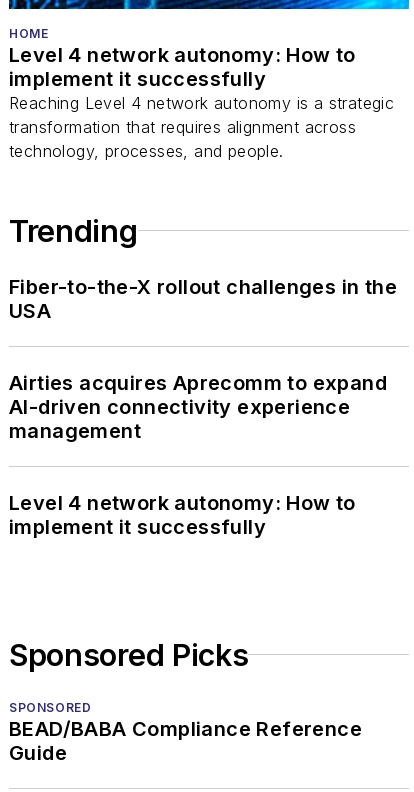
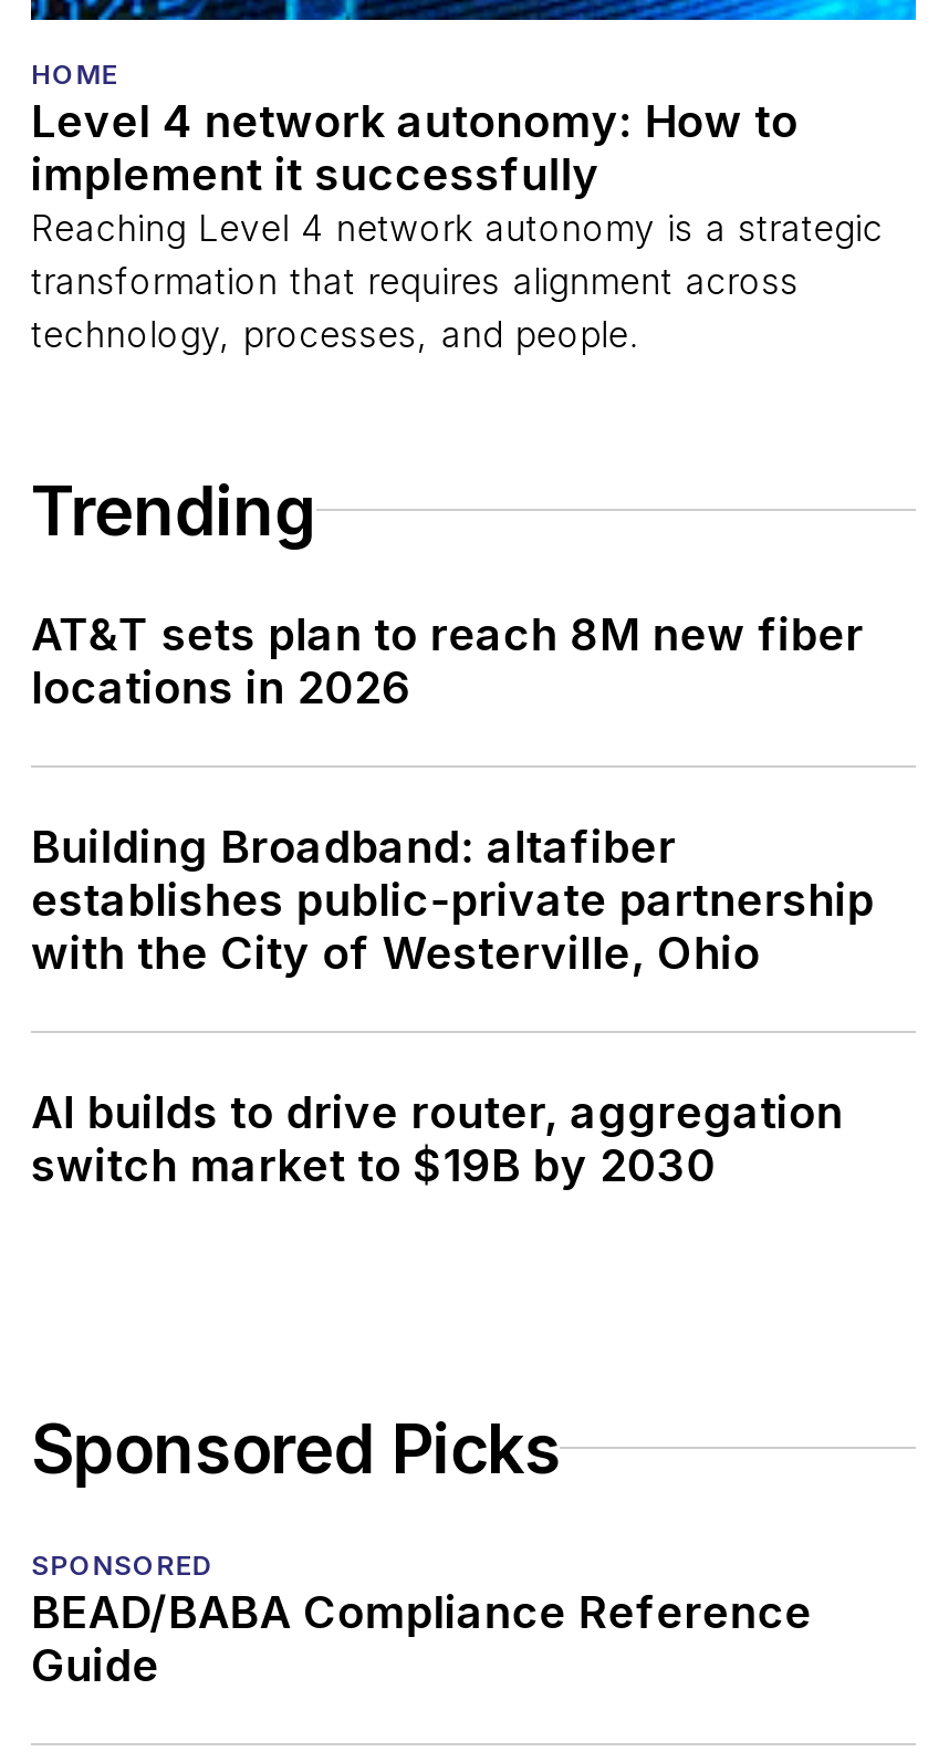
- Fiber-to-the-X rollout challenges in the
- USA
+ AT&T sets plan to reach 8M new fiber
+ locations in 2026

- Airties acquires Aprecomm to expand
- AI-driven connectivity experience
- management
+ Building Broadband: altafiber
+ establishes public-private partnership
+ with the City of Westerville, Ohio

- Level 4 network autonomy: How to
- implement it successfully
+ AI builds to drive router, aggregation
+ switch market to $19B by 2030
